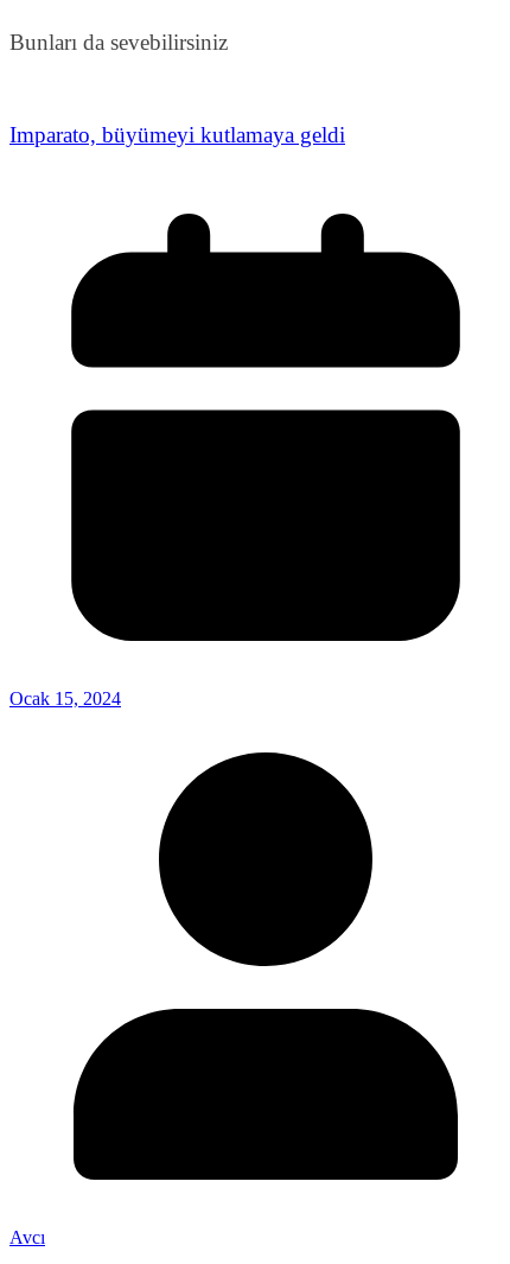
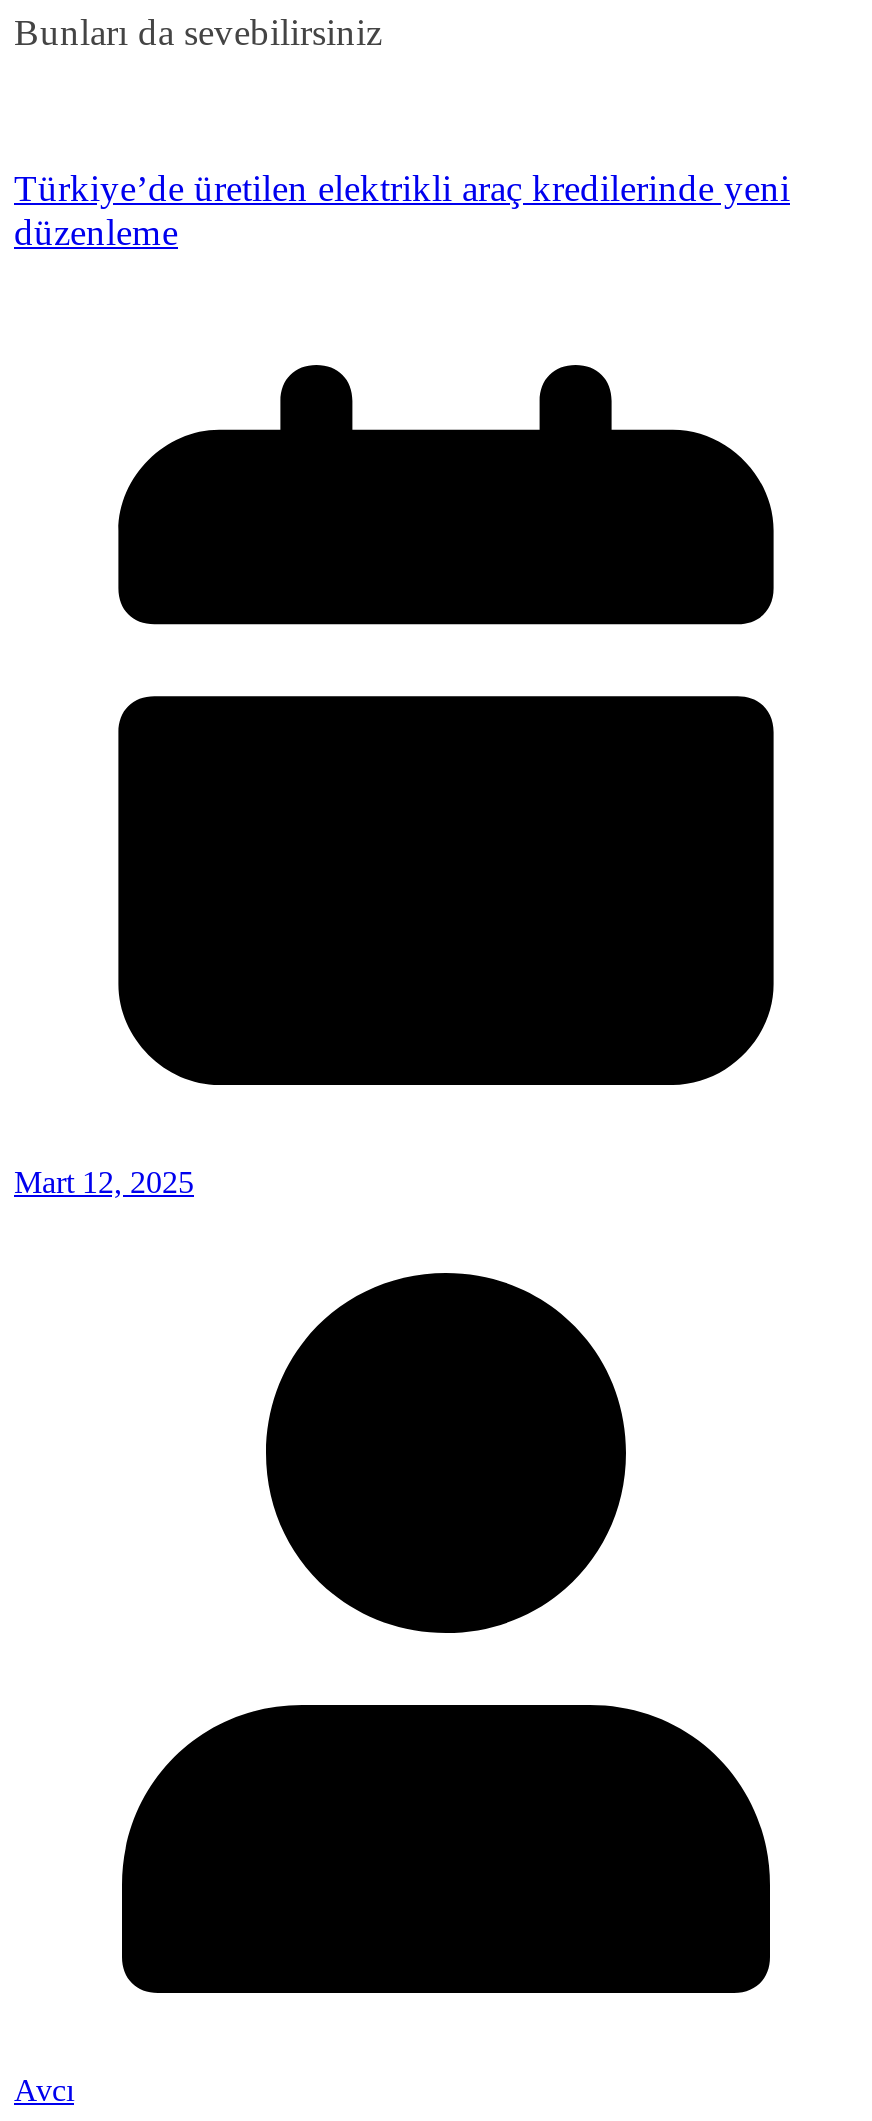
- Imparato, büyümeyi kutlamaya geldi
+ Türkiye’de üretilen elektrikli araç kredilerinde yeni
+ düzenleme

- Ocak 15, 2024
+ Mart 12, 2025
